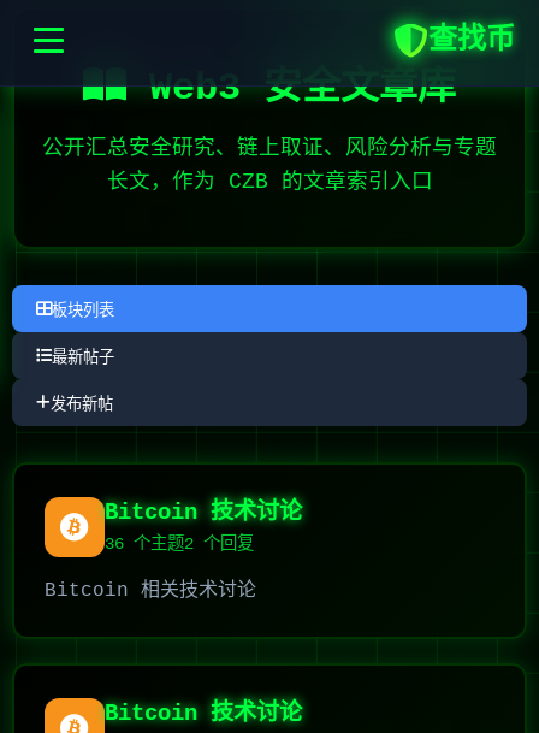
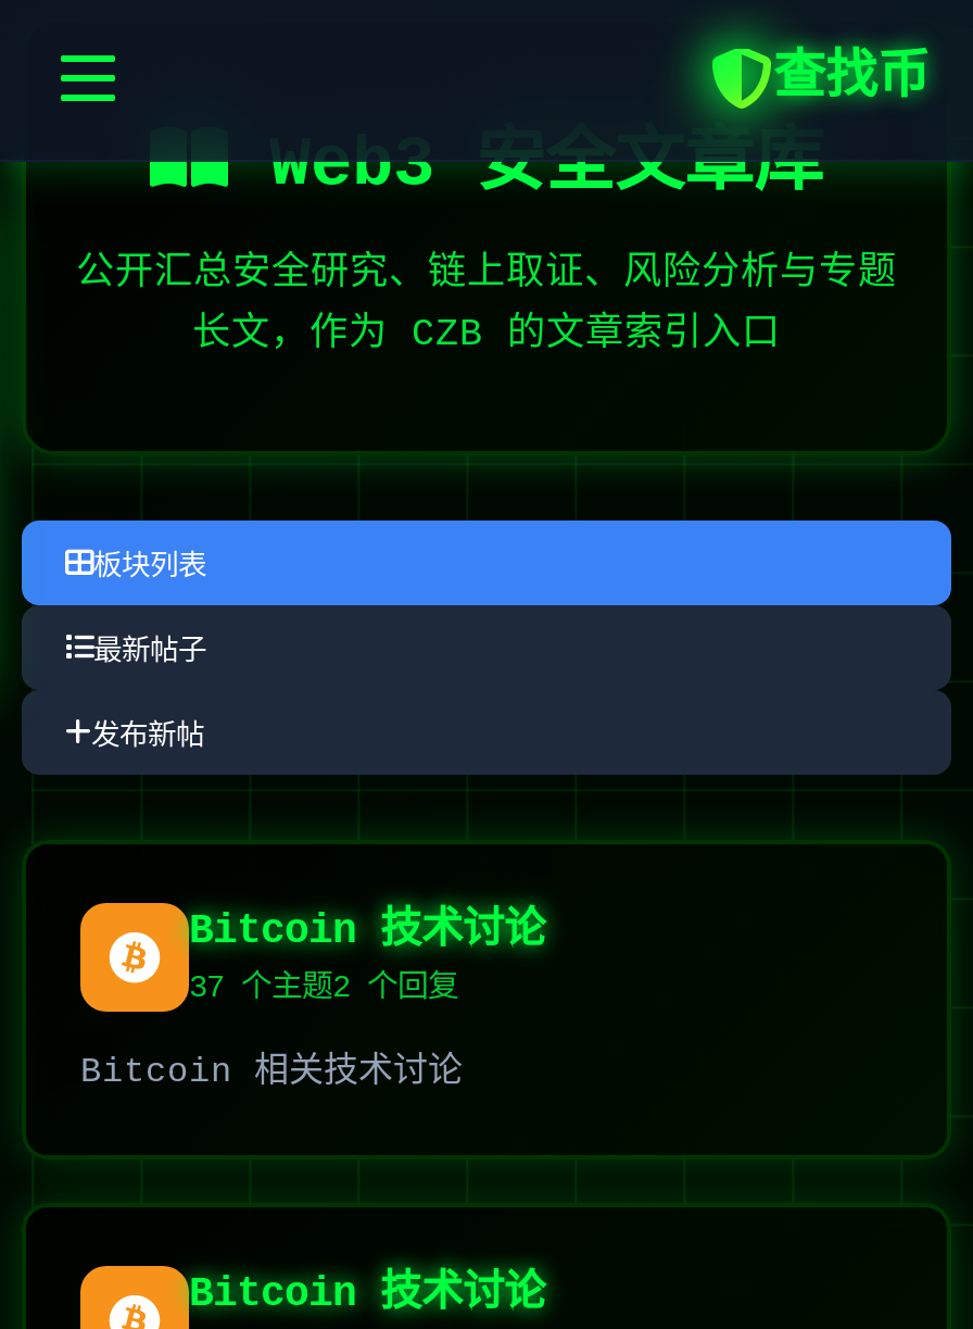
- 36个主题2 个回复
+ 37个主题2 个回复
